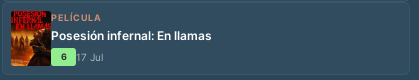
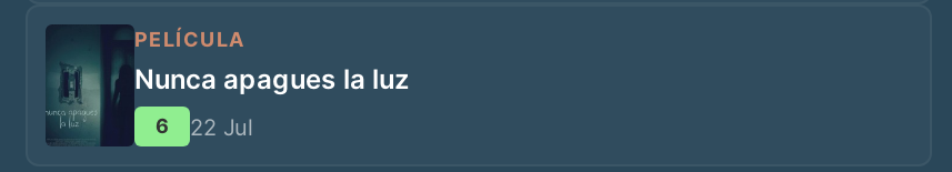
- [image]
- Posesión infernal: En llamas
+ [image]
+ Nunca apagues la luz

- 6 17 Jul
+ 6 22 Jul
